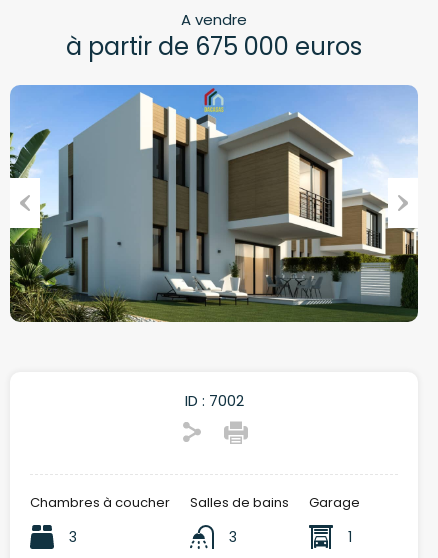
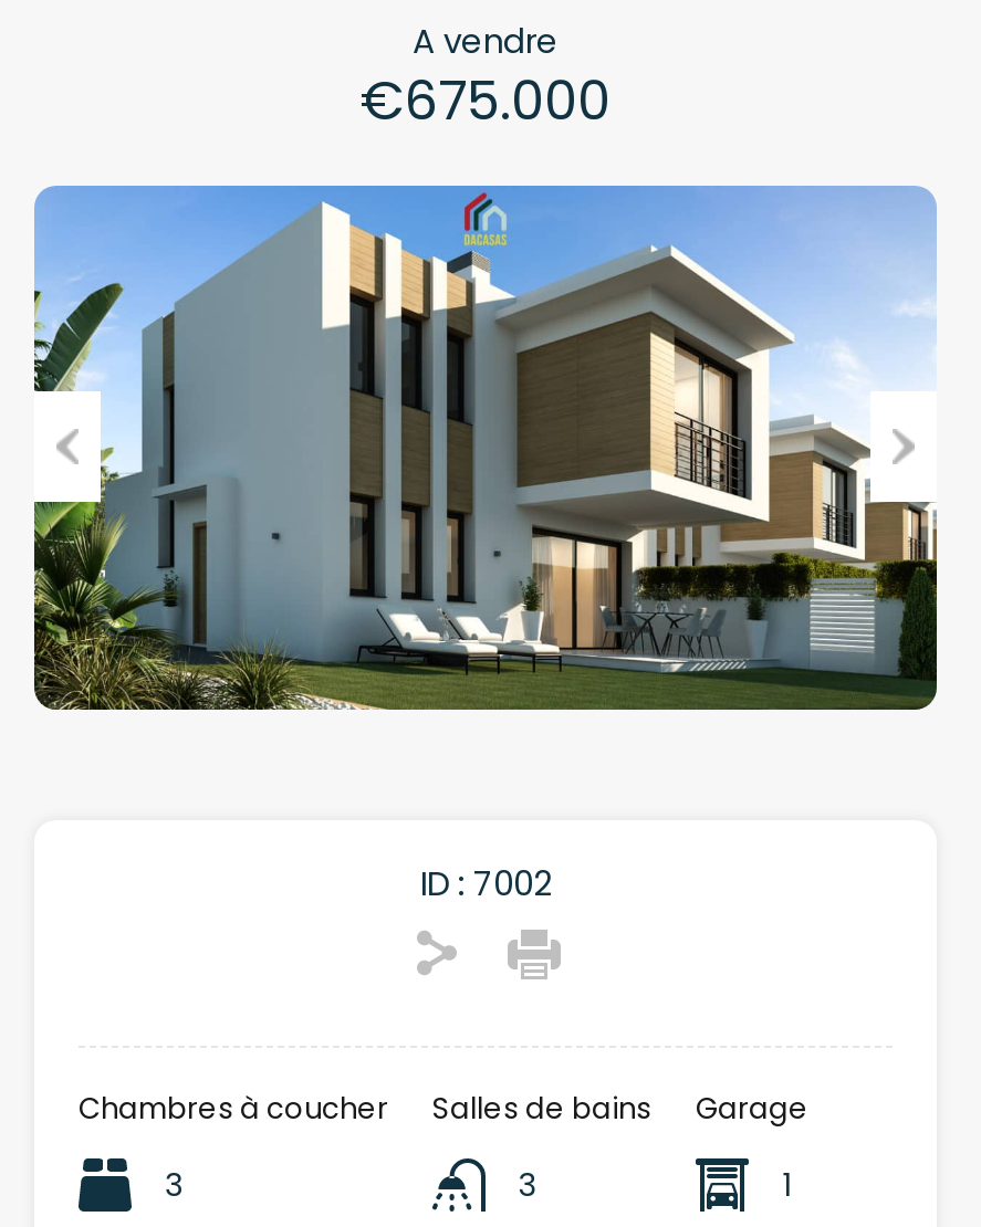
- à partir de 675 000 euros
+ €675.000
